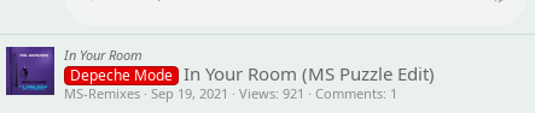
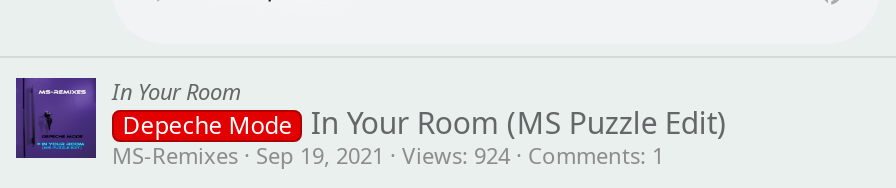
- MS-Remixes Sep 19, 2021 Views 921 Comments 1
+ MS-Remixes Sep 19, 2021 Views 924 Comments 1
